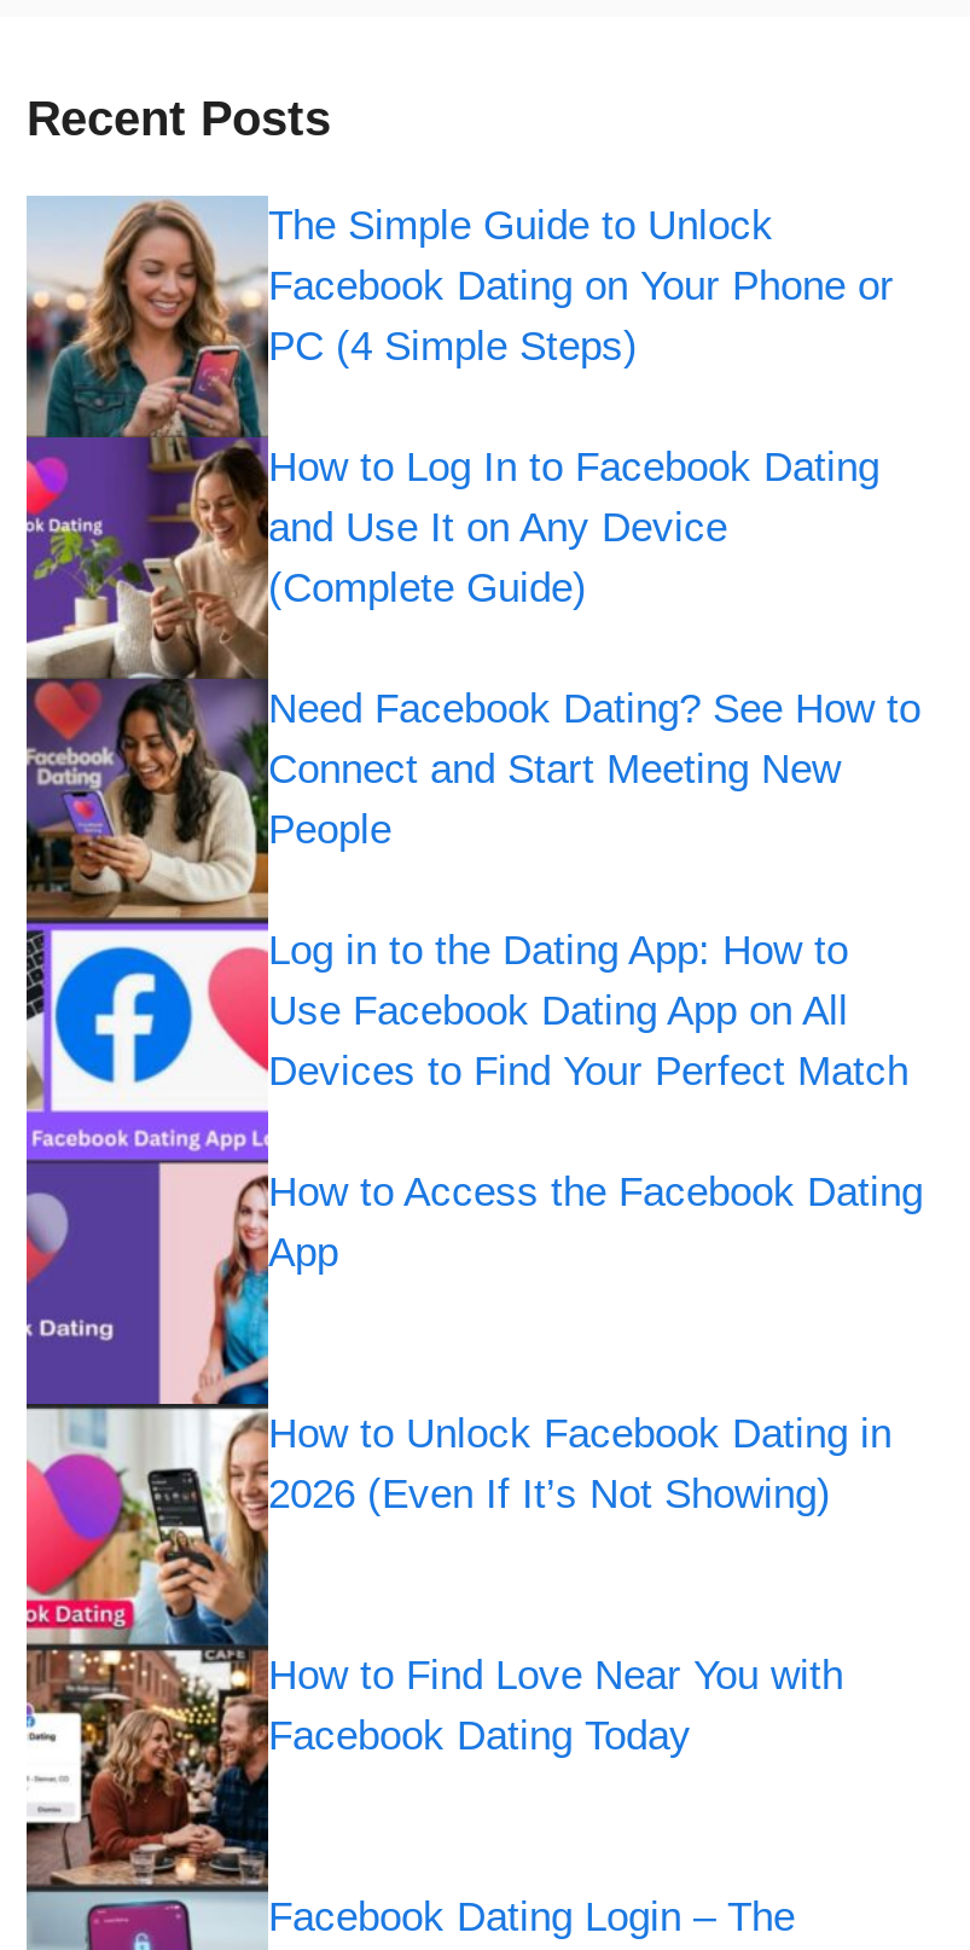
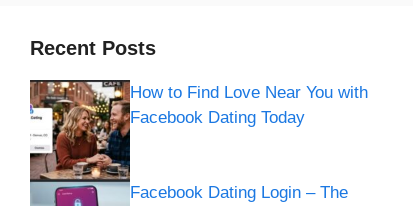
- [image]
- The Simple Guide to Unlock
- Facebook Dating on Your Phone or
- PC (4 Simple Steps)
- How to Log In to Facebook Dating
- and Use It on Any Device
- (Complete Guide)
- Need Facebook Dating? See How to
- Connect and Start Meeting New
- People
- Log in to the Dating App: How to
- Use Facebook Dating App on All
- Devices to Find Your Perfect Match
- How to Access the Facebook Dating
- App

- How to Unlock Facebook Dating in
- 2026 (Even If It’s Not Showing)
